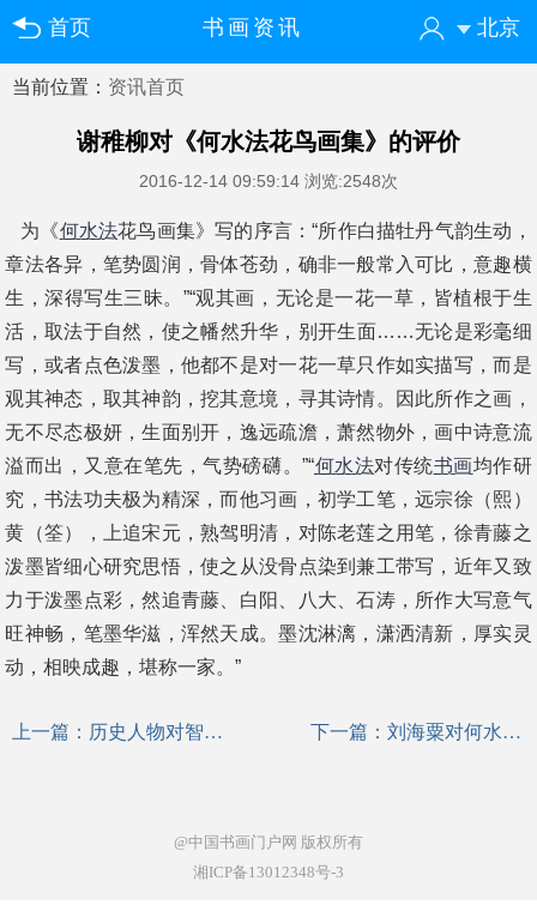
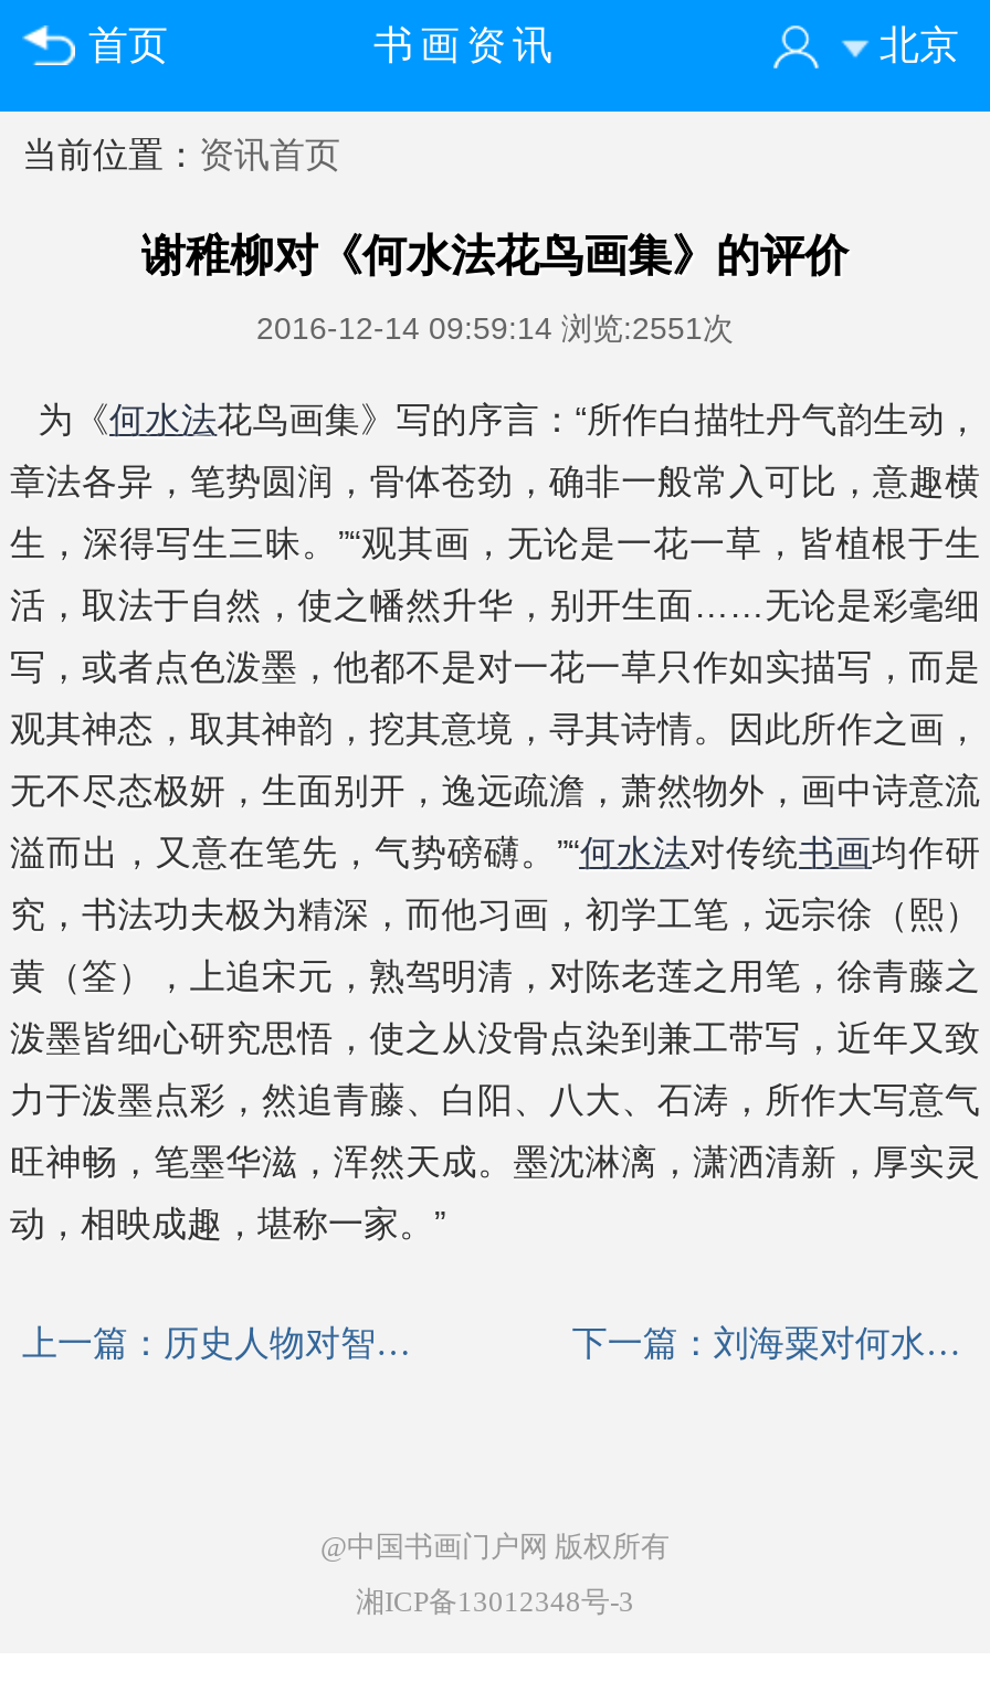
- 2016-12-14 09:59:14浏览:2548次
+ 2016-12-14 09:59:14浏览:2551次
